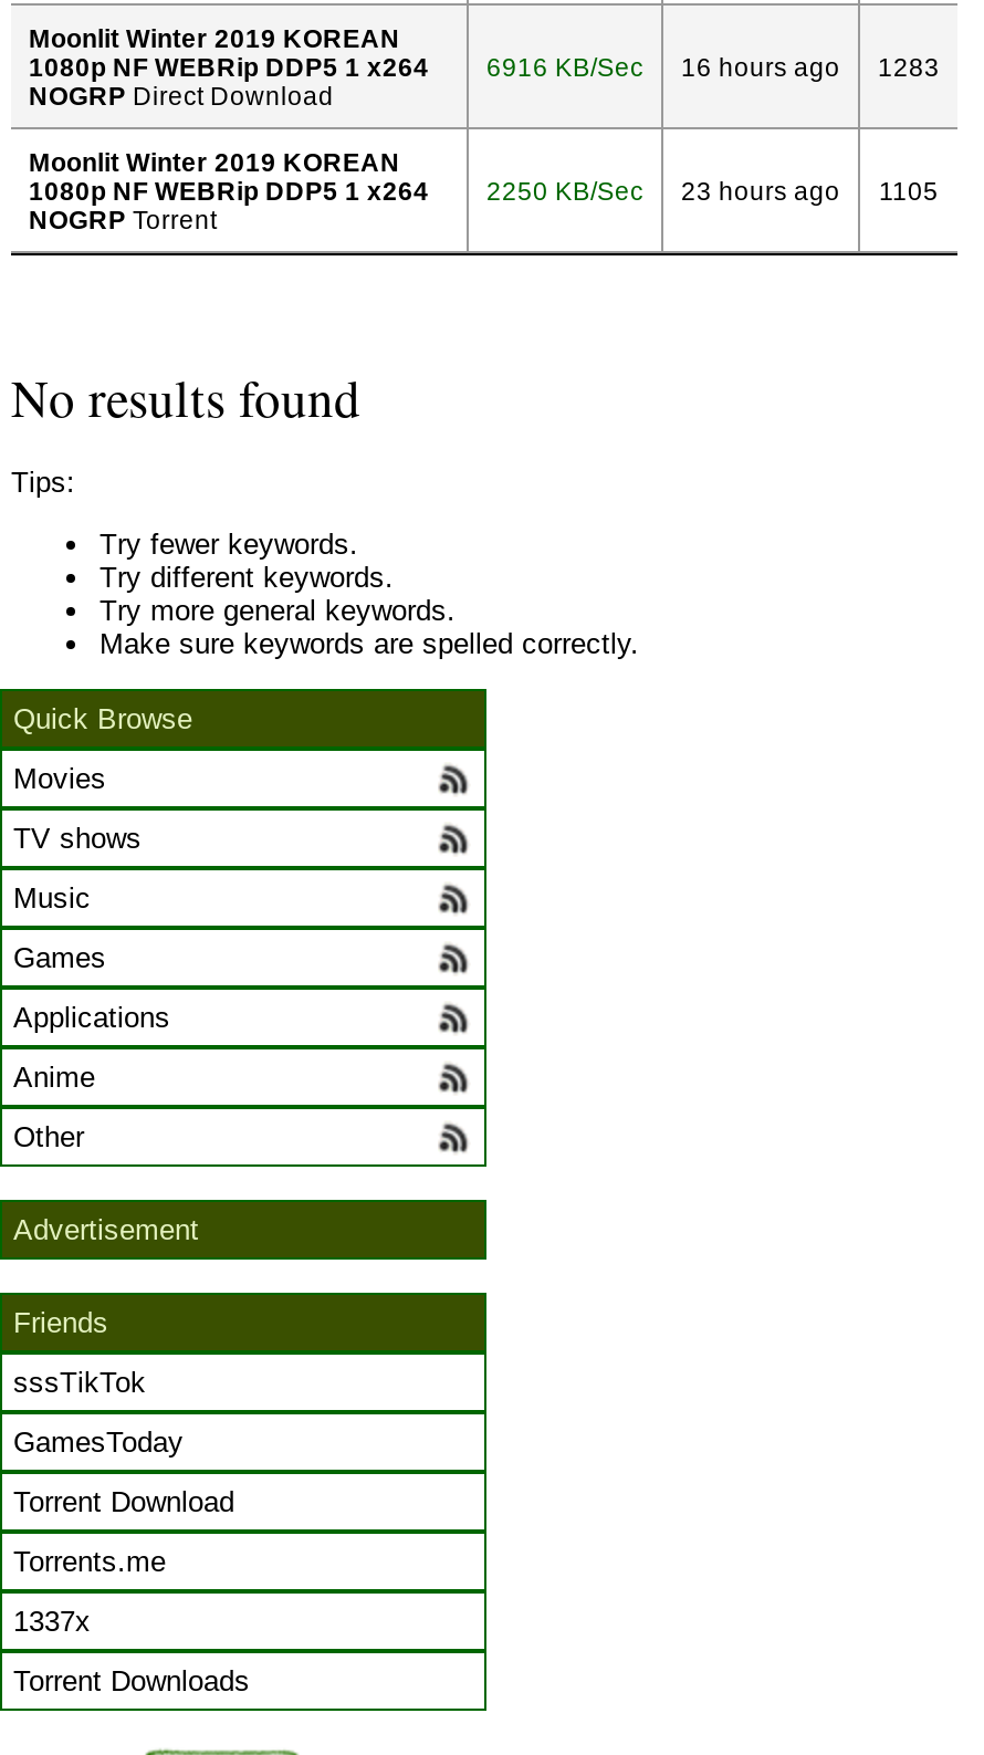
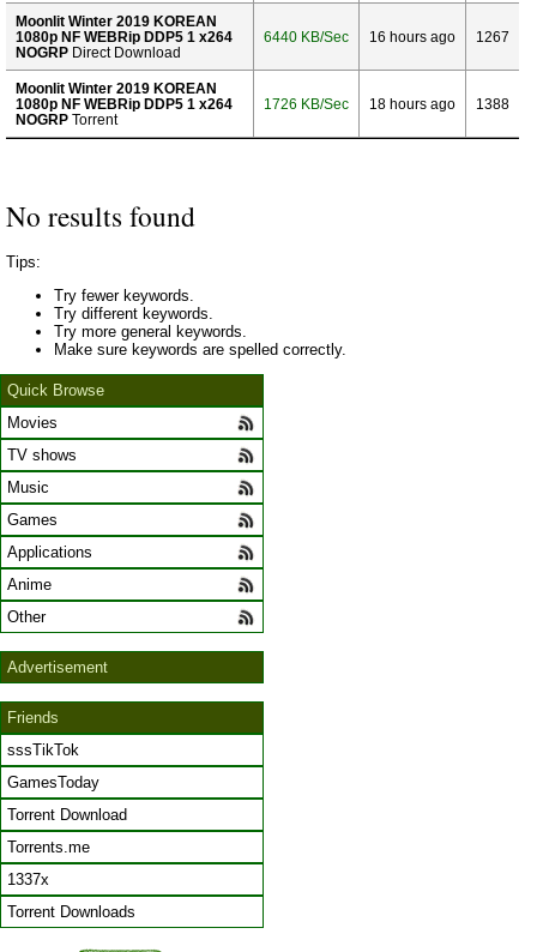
- 6916 KB/Sec
+ 6440 KB/Sec

- 1283
+ 1267

- 2250 KB/Sec
+ 1726 KB/Sec

- 23 hours ago
+ 18 hours ago

- 1105
+ 1388
